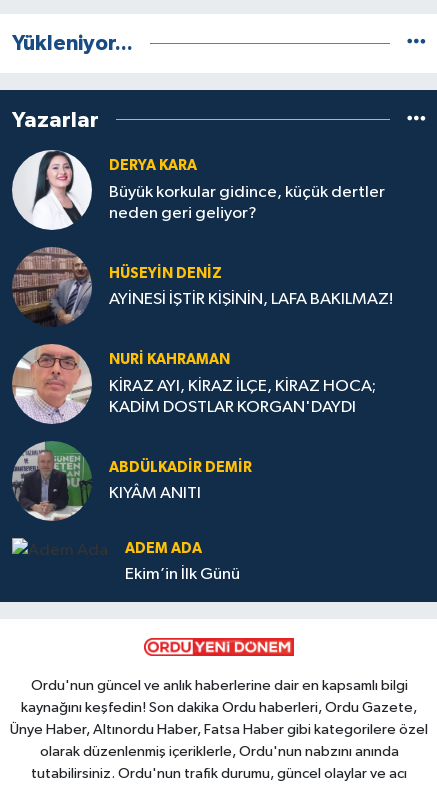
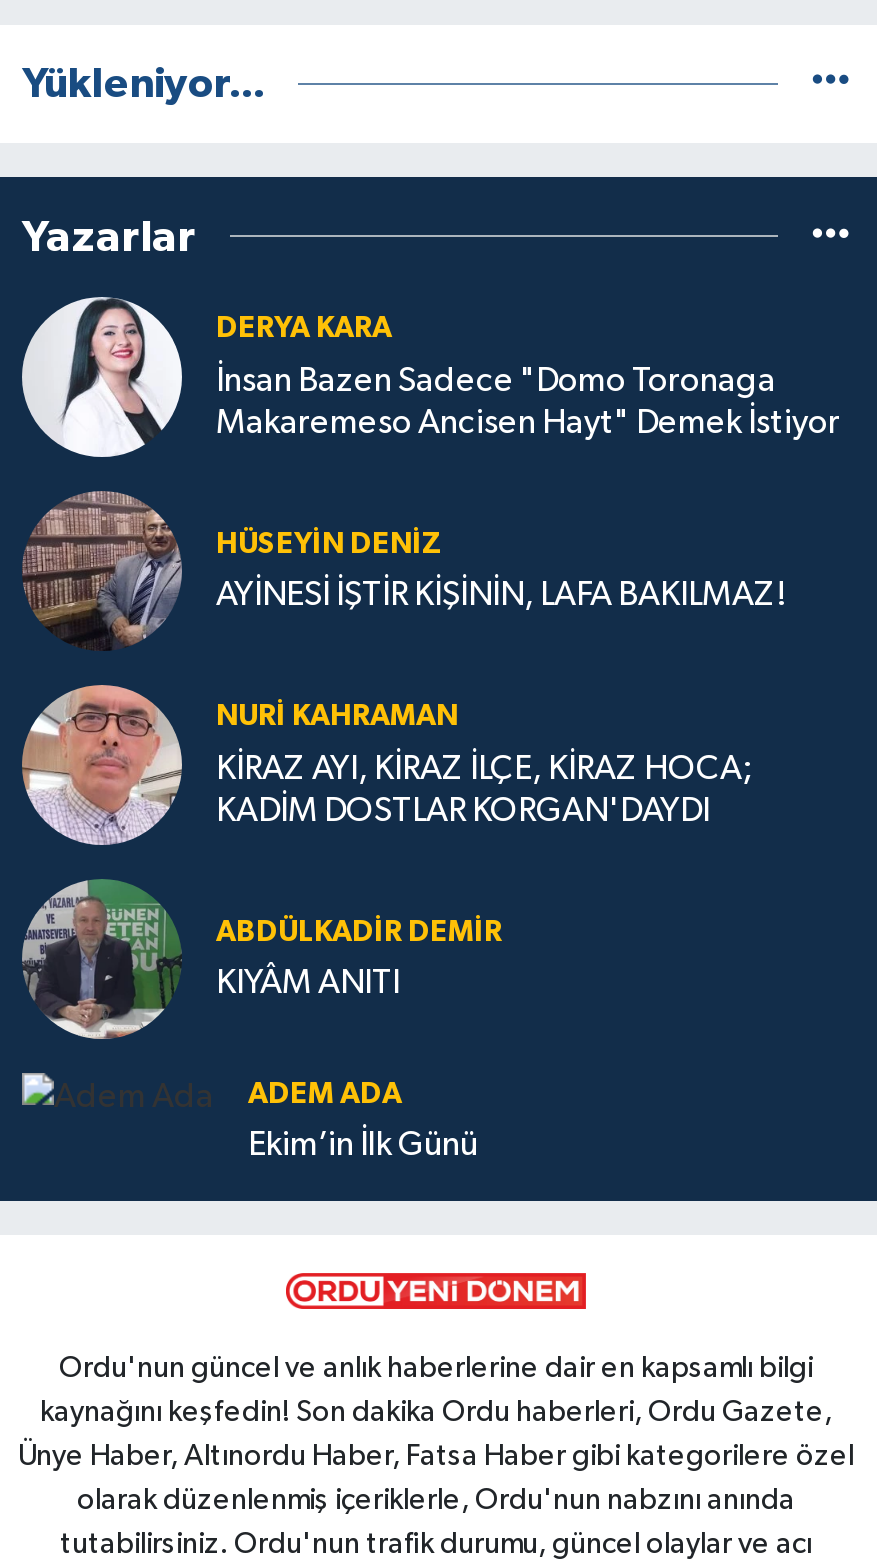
- Büyük korkular gidince, küçük dertler
- neden geri geliyor?
+ İnsan Bazen Sadece "Domo Toronaga
+ Makaremeso Ancisen Hayt" Demek İstiyor
